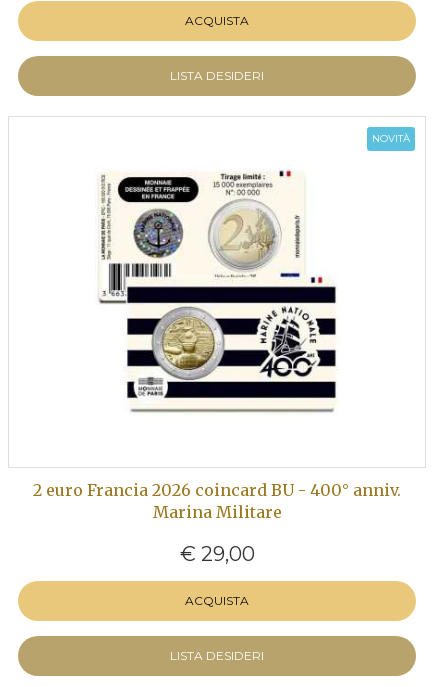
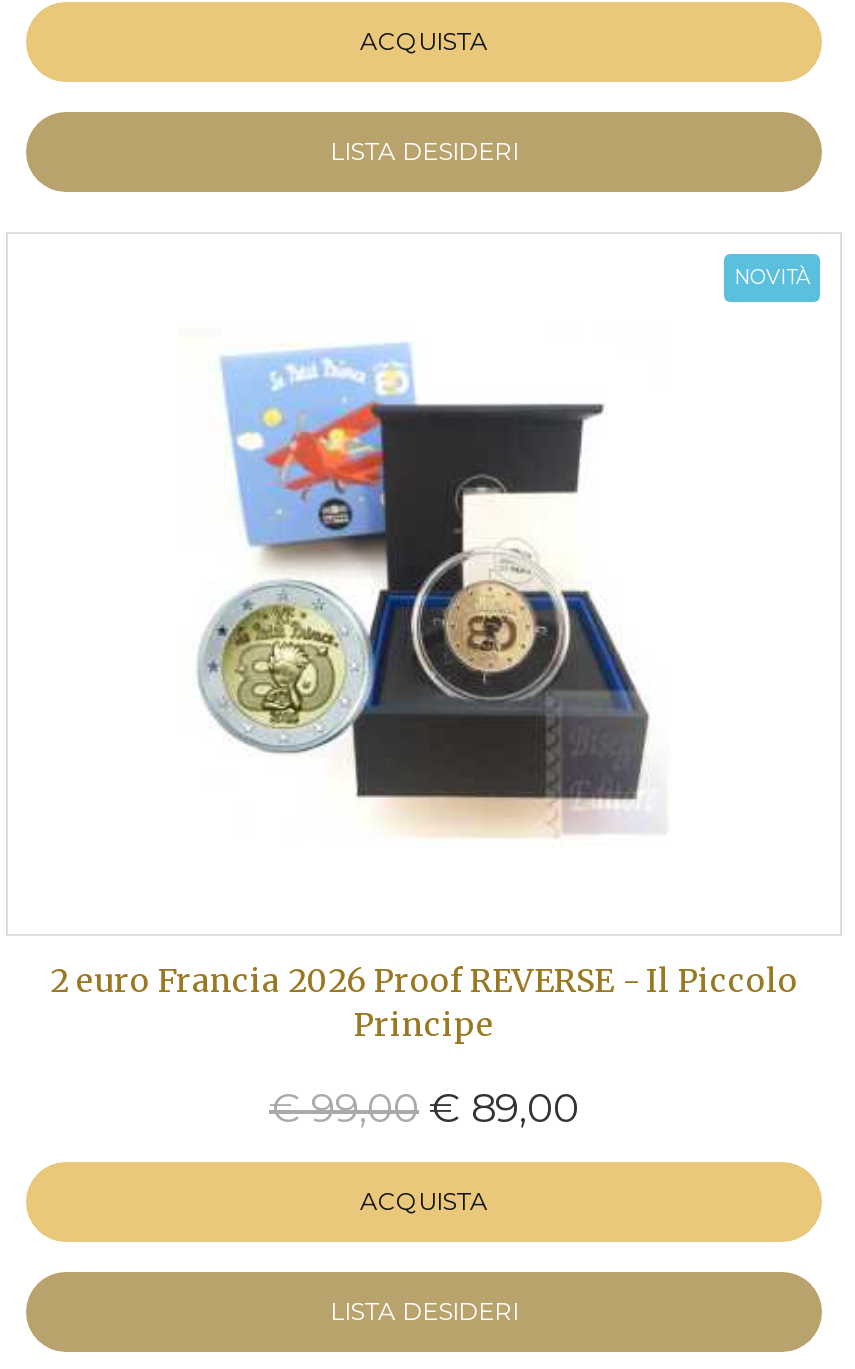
- [image]
+ [image]

- 2 euro Francia 2026 coincard BU - 400° anniv.
- Marina Militare
+ 2 euro Francia 2026 Proof REVERSE - Il Piccolo
+ Principe

- € 29,00
+ € 99,00 € 89,00
